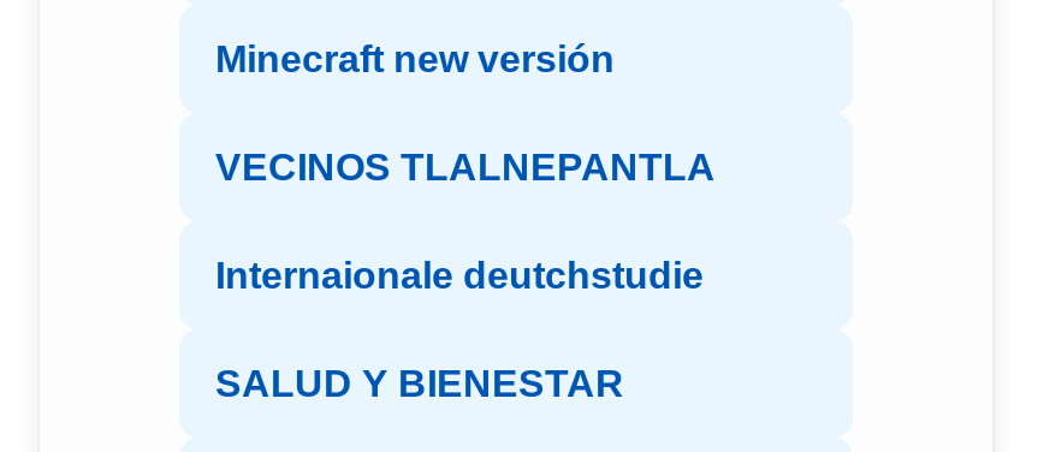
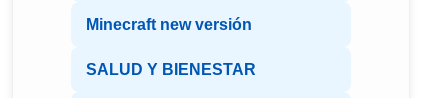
- VECINOS TLALNEPANTLA
- Internaionale deutchstudie
